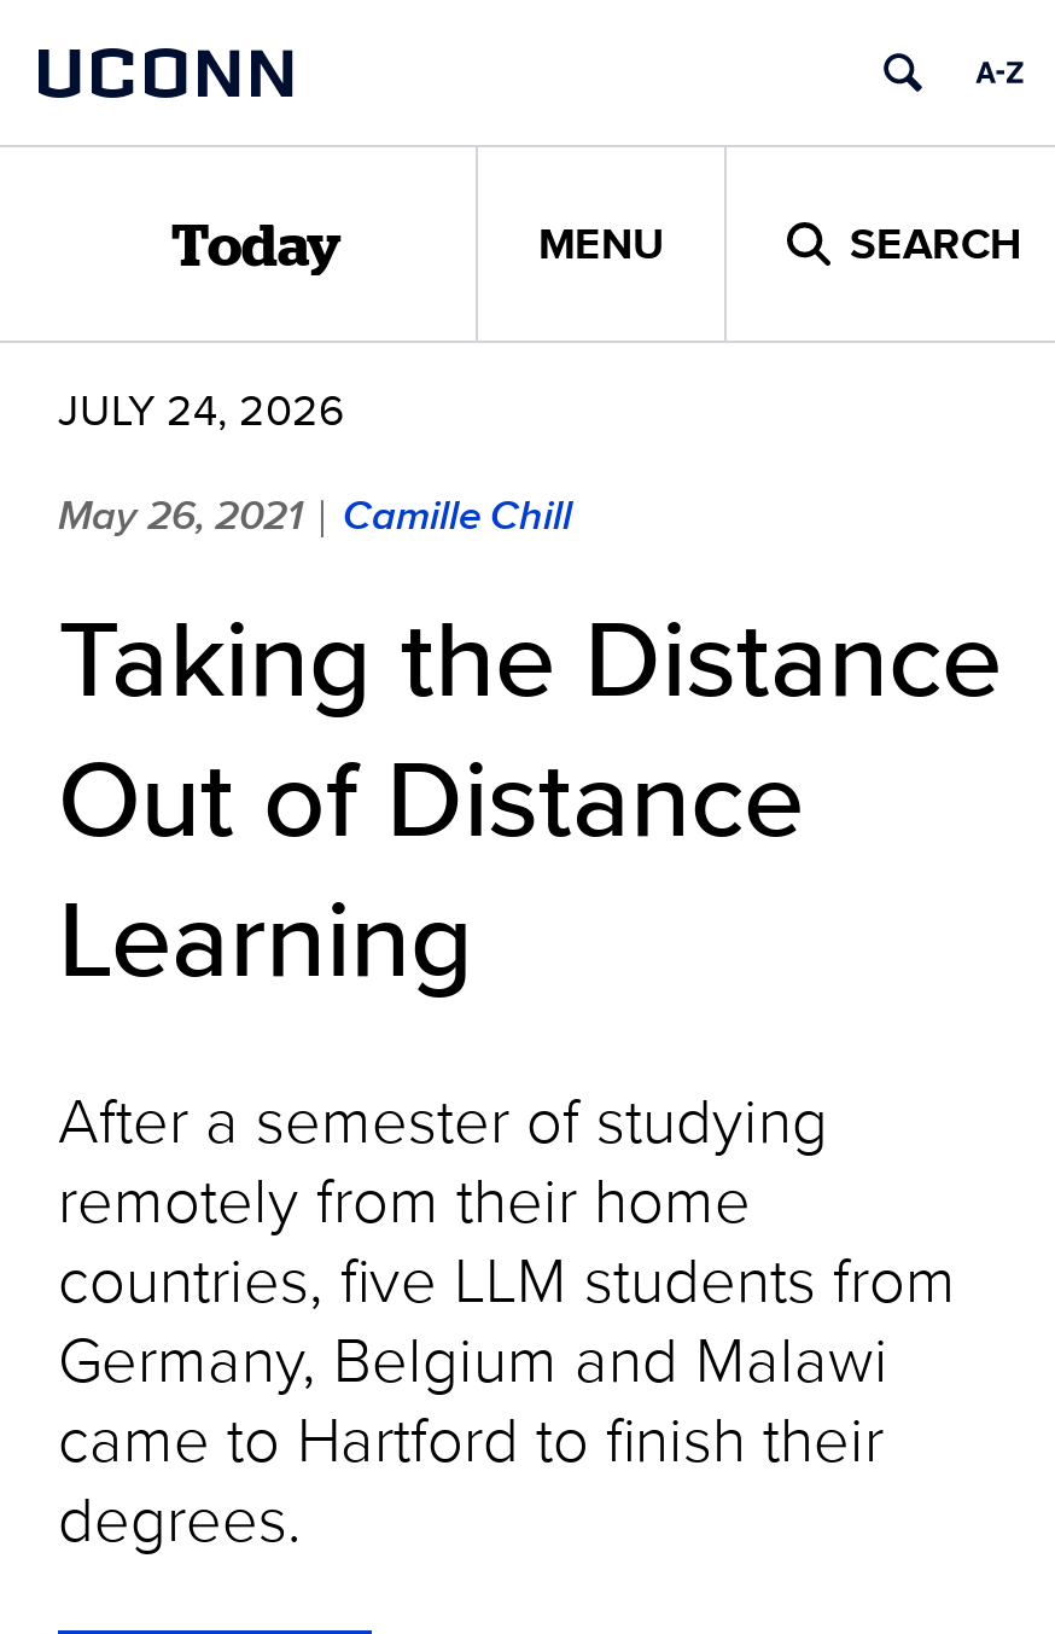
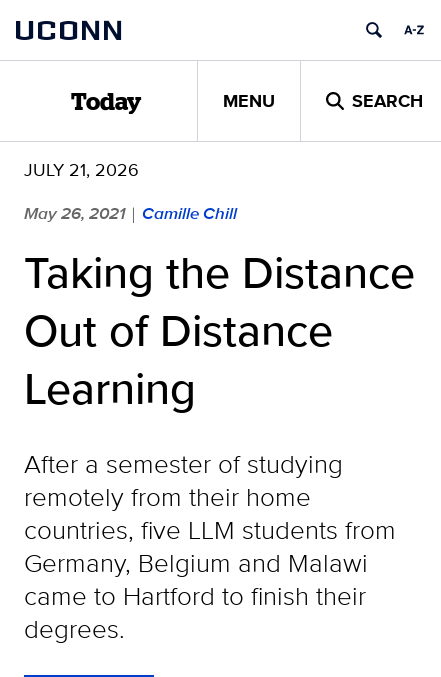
- JULY 24, 2026
+ JULY 21, 2026
